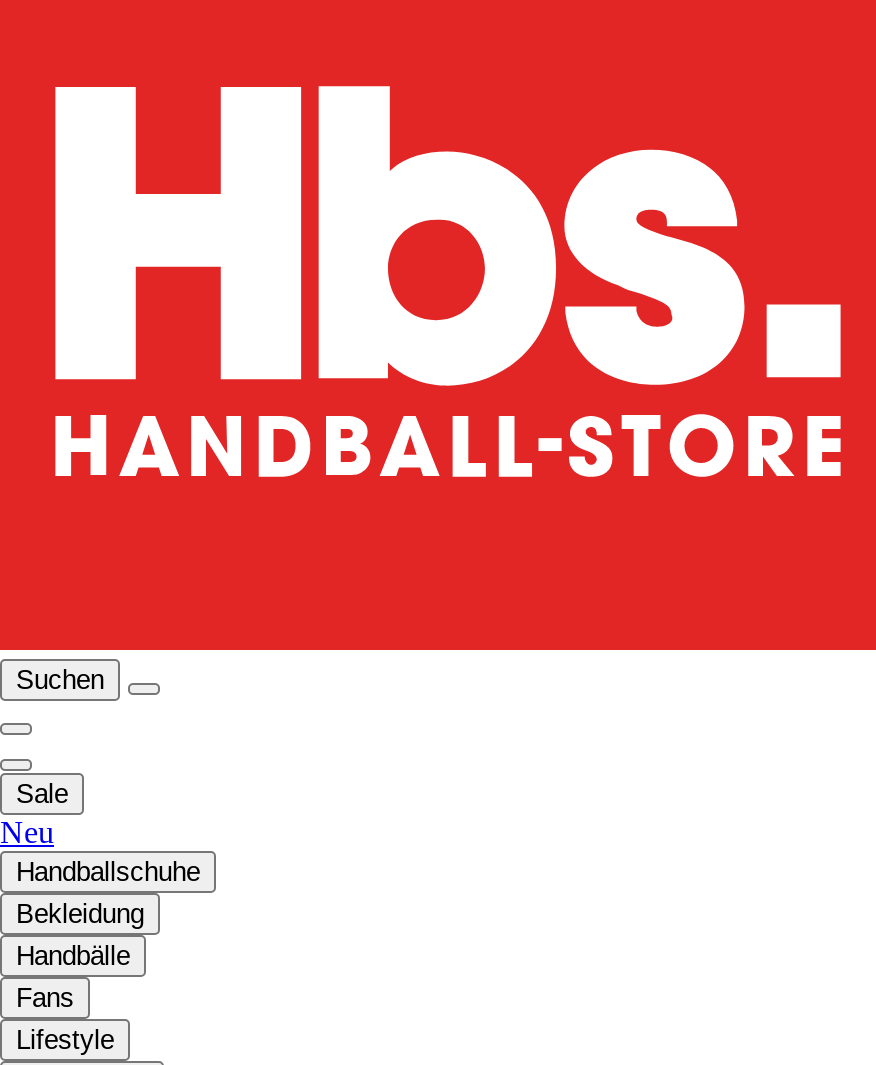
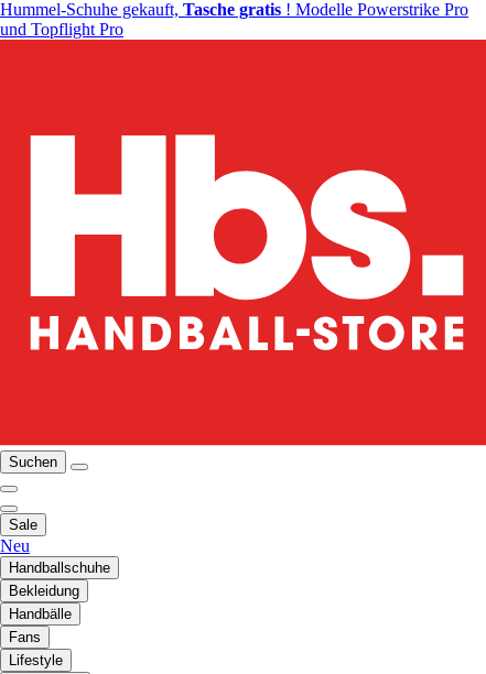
+ Hummel-Schuhe gekauft, Tasche gratis! Modelle Powerstrike Pro
+ und Topflight Pro
